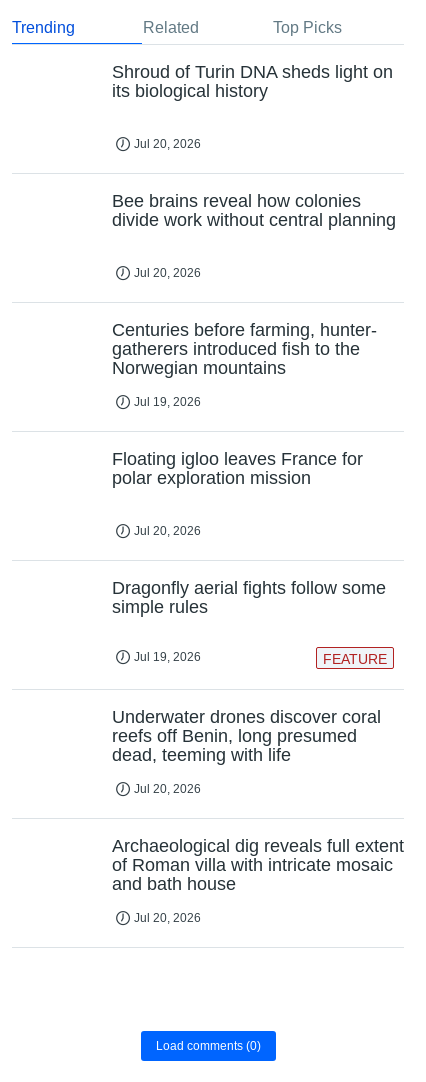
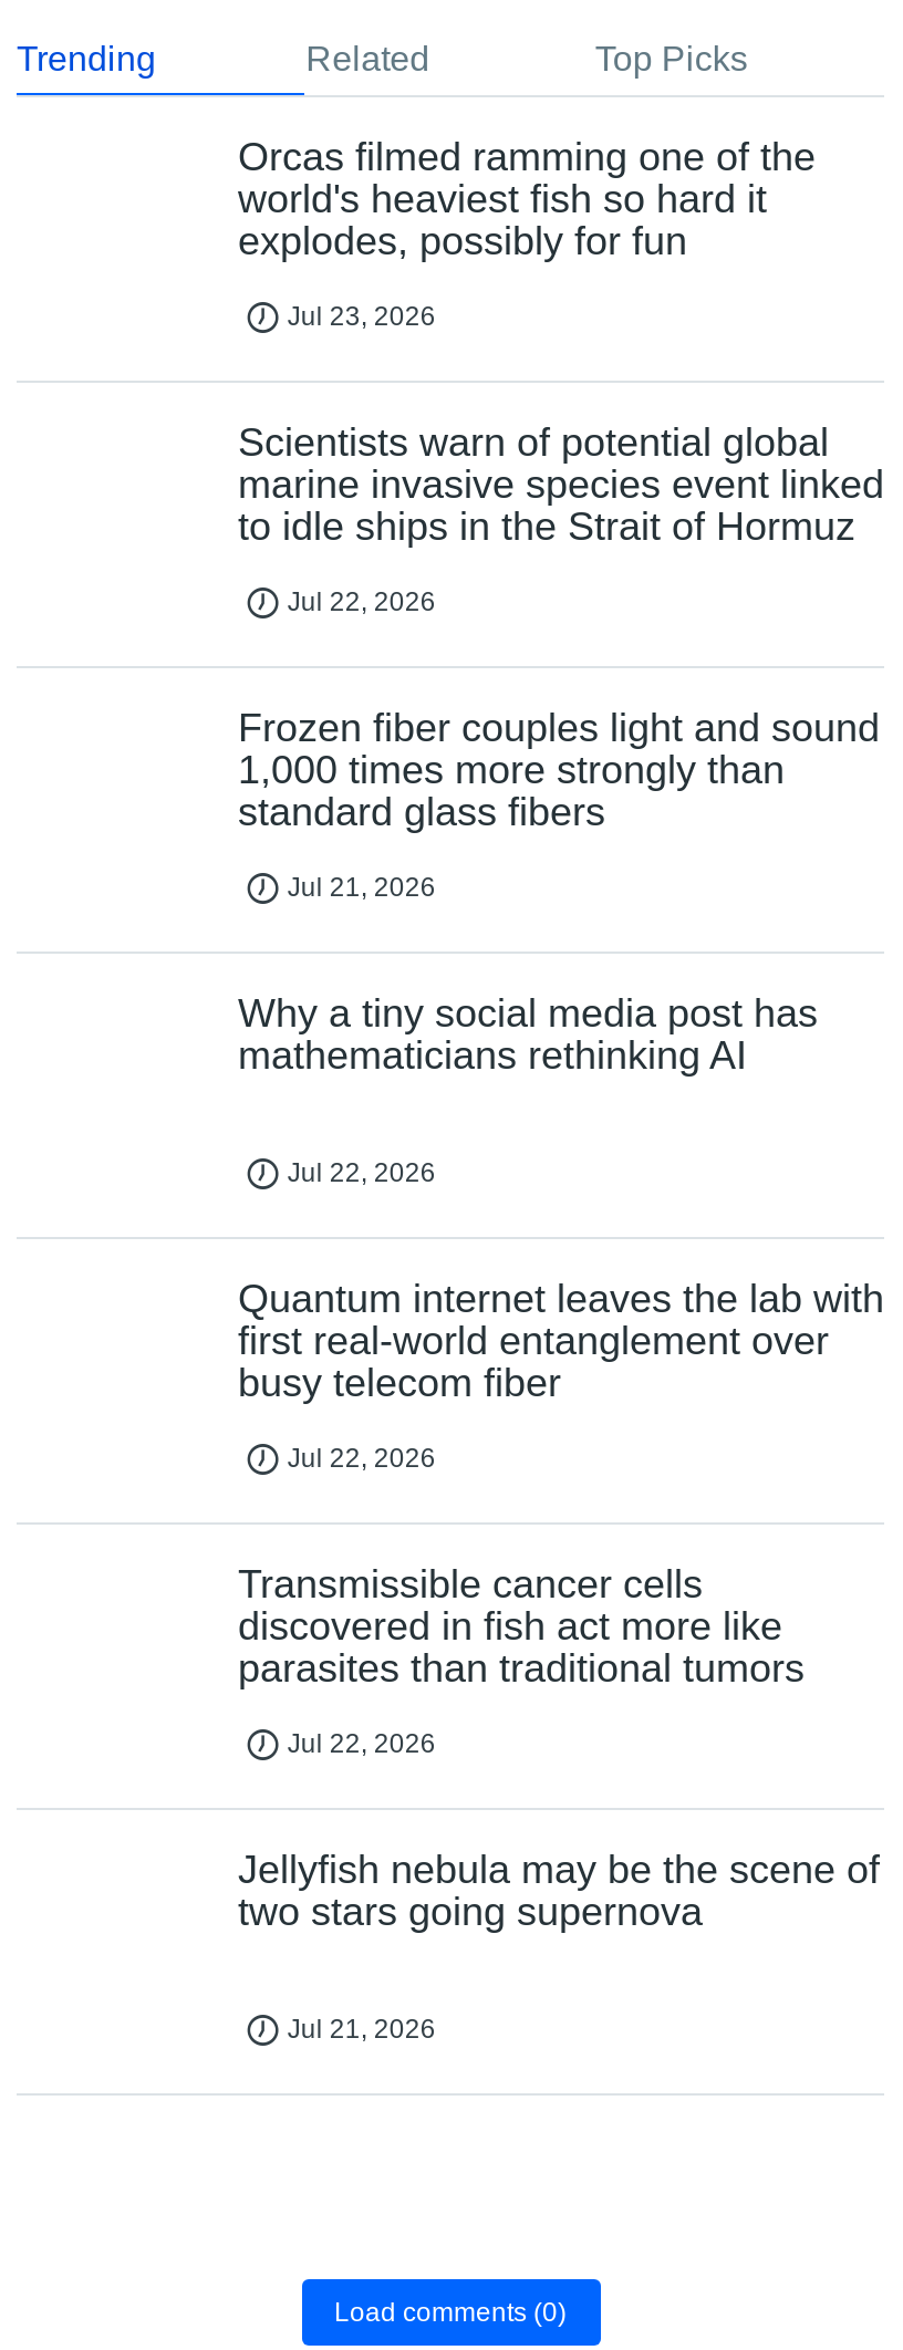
- Shroud of Turin DNA sheds light on
- its biological history
+ Orcas filmed ramming one of the
+ world's heaviest fish so hard it
+ explodes, possibly for fun

- Jul 20, 2026
+ Jul 23, 2026

- Bee brains reveal how colonies
- divide work without central planning
+ Scientists warn of potential global
+ marine invasive species event linked
+ to idle ships in the Strait of Hormuz

- Jul 20, 2026
+ Jul 22, 2026

- Centuries before farming, hunter-
- gatherers introduced fish to the
- Norwegian mountains
+ Frozen fiber couples light and sound
+ 1,000 times more strongly than
+ standard glass fibers

- Jul 19, 2026
+ Jul 21, 2026

- Floating igloo leaves France for
- polar exploration mission
+ Why a tiny social media post has
+ mathematicians rethinking AI

- Jul 20, 2026
+ Jul 22, 2026

- Dragonfly aerial fights follow some
- simple rules
+ Quantum internet leaves the lab with
+ first real-world entanglement over
+ busy telecom fiber

- Jul 19, 2026
- FEATURE
+ Jul 22, 2026

- Underwater drones discover coral
- reefs off Benin, long presumed
- dead, teeming with life
+ Transmissible cancer cells
+ discovered in fish act more like
+ parasites than traditional tumors

- Jul 20, 2026
+ Jul 22, 2026

- Archaeological dig reveals full extent
- of Roman villa with intricate mosaic
- and bath house
+ Jellyfish nebula may be the scene of
+ two stars going supernova

- Jul 20, 2026
+ Jul 21, 2026
